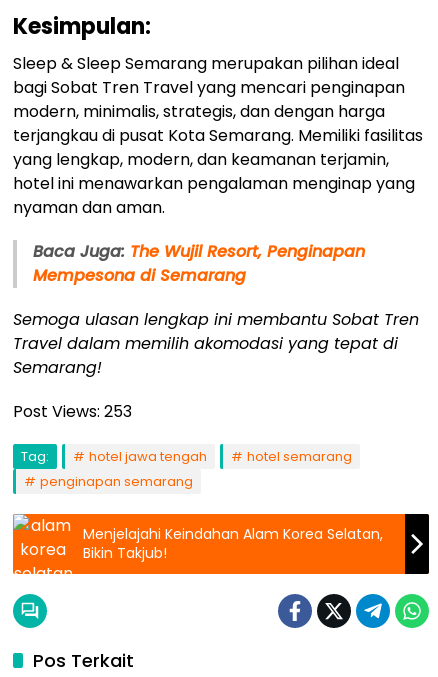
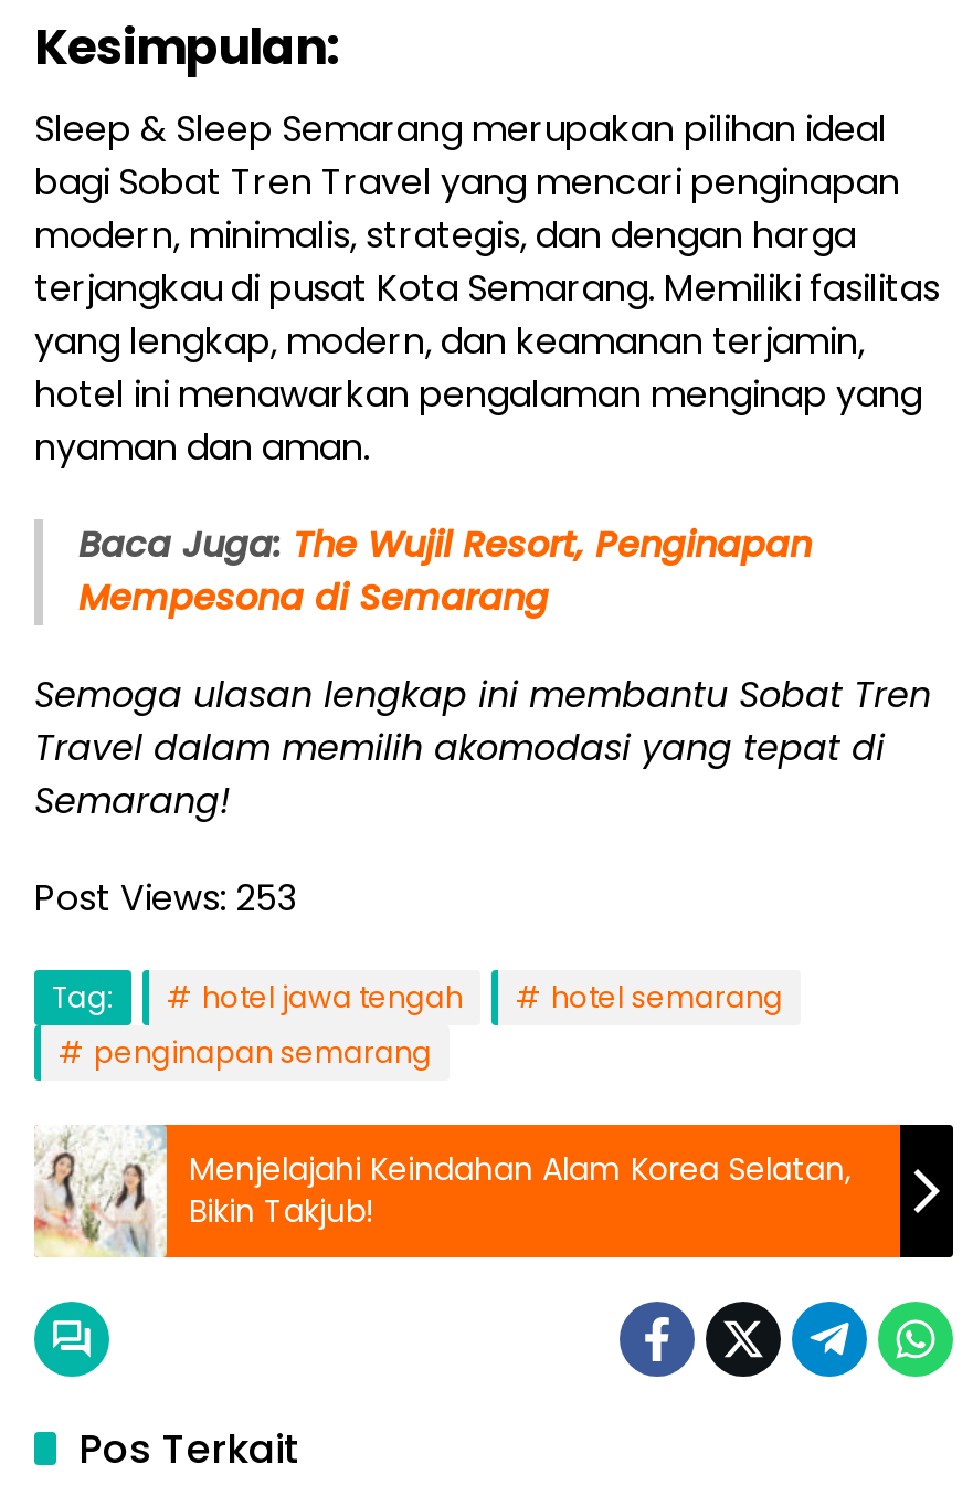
- [image]
+ [image]
